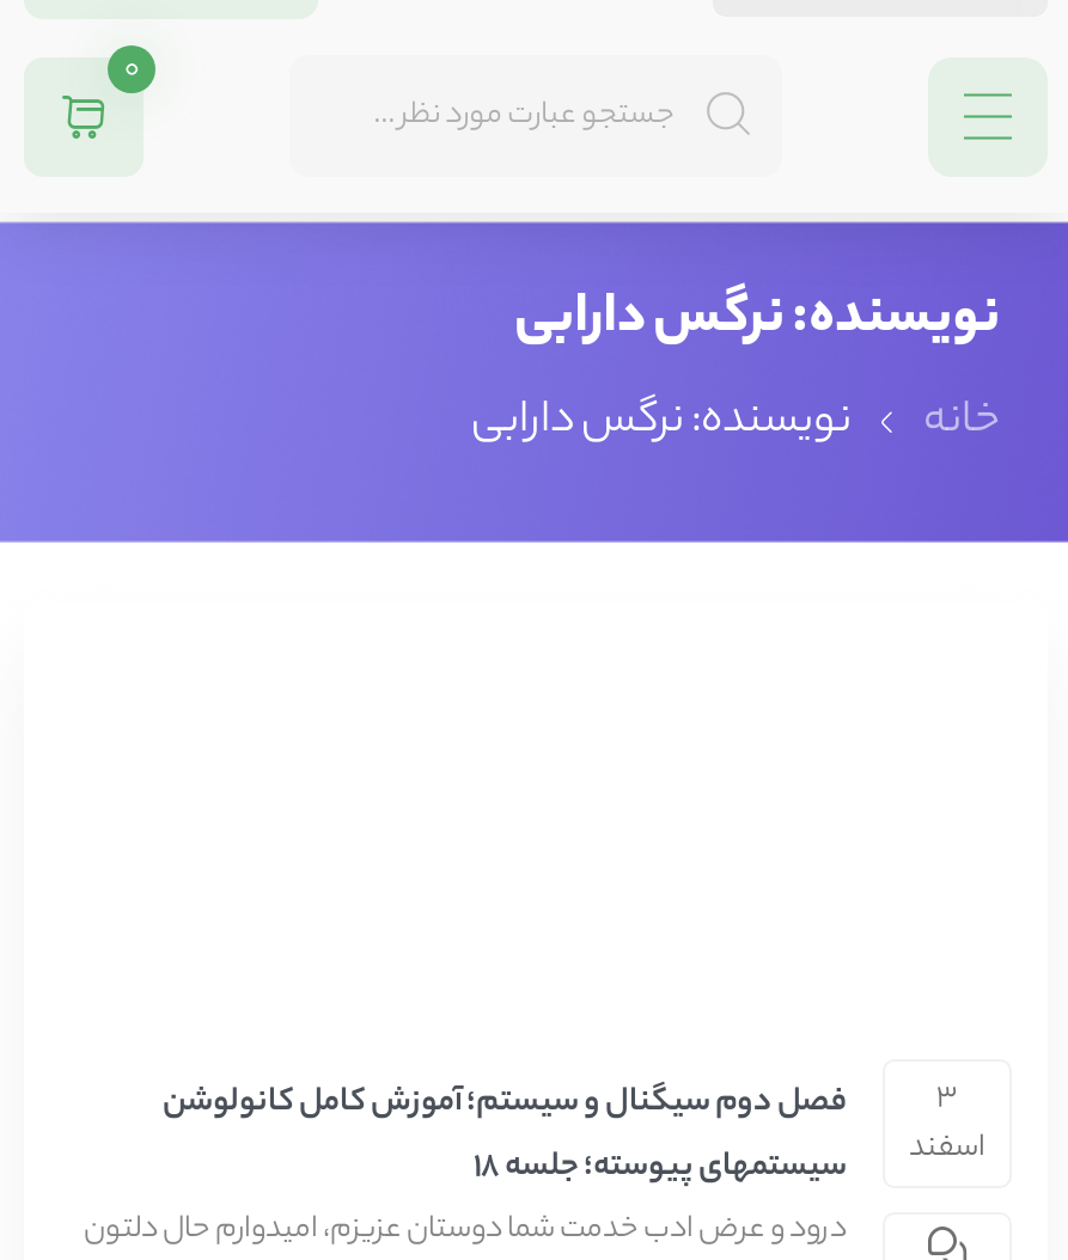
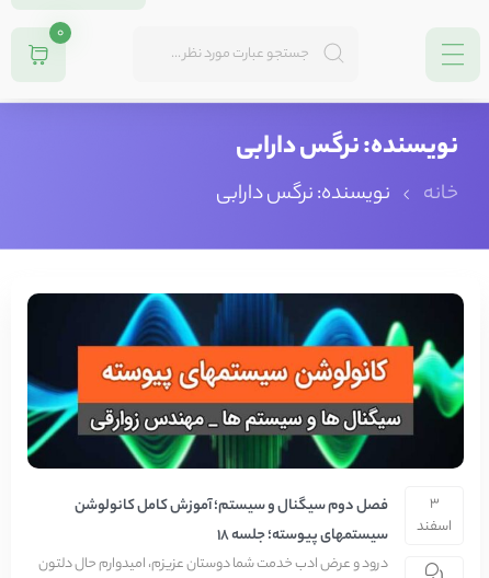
+ [image]
